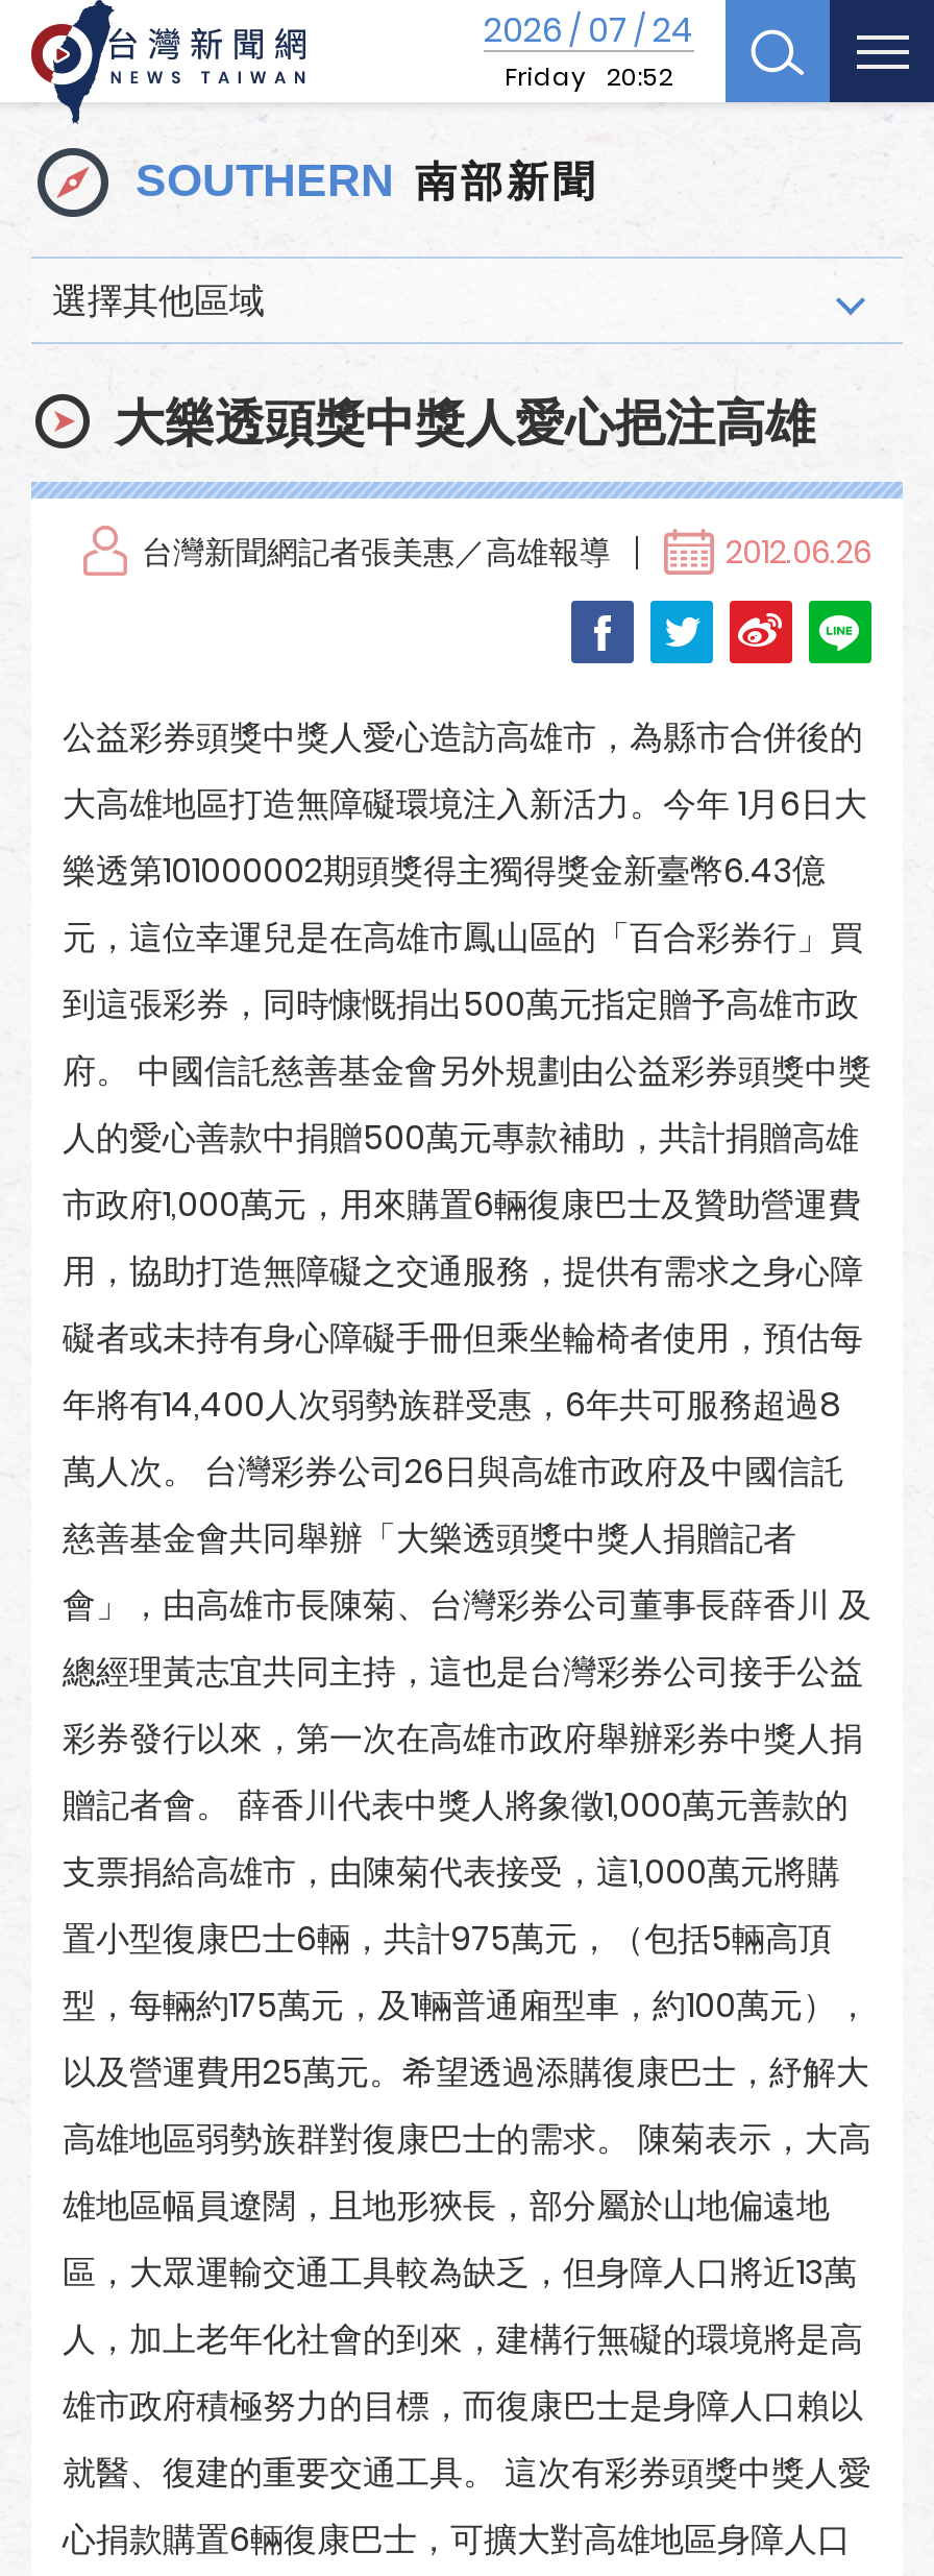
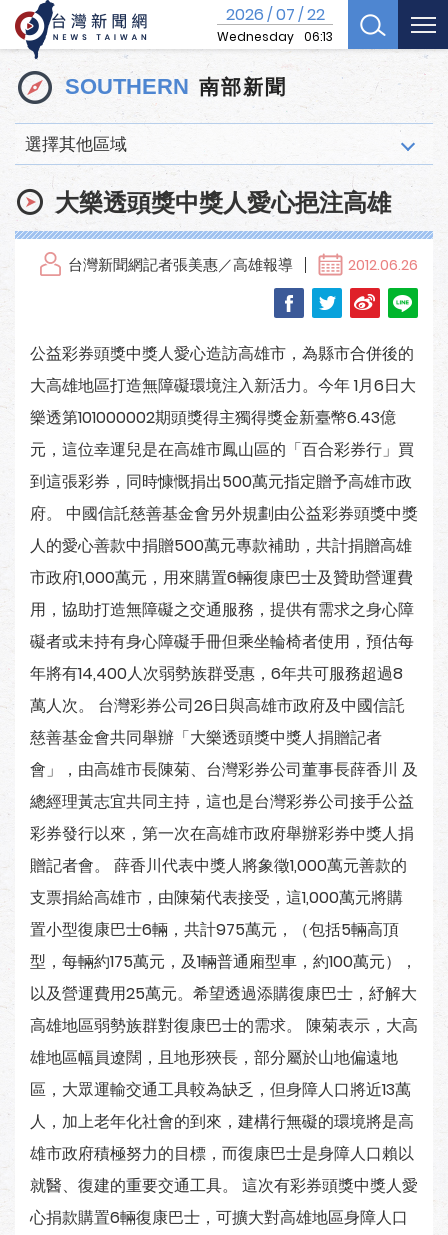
- 2026 / 07 / 24
- Friday 20:52
+ 2026 / 07 / 22
+ Wednesday 06:13
